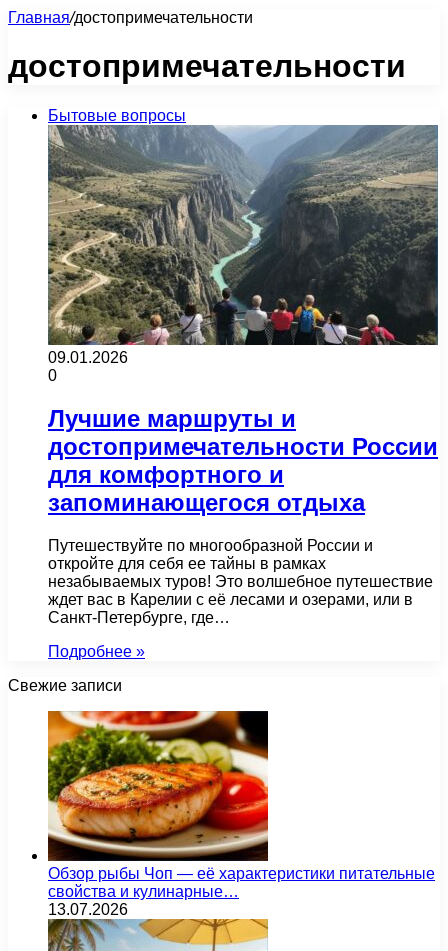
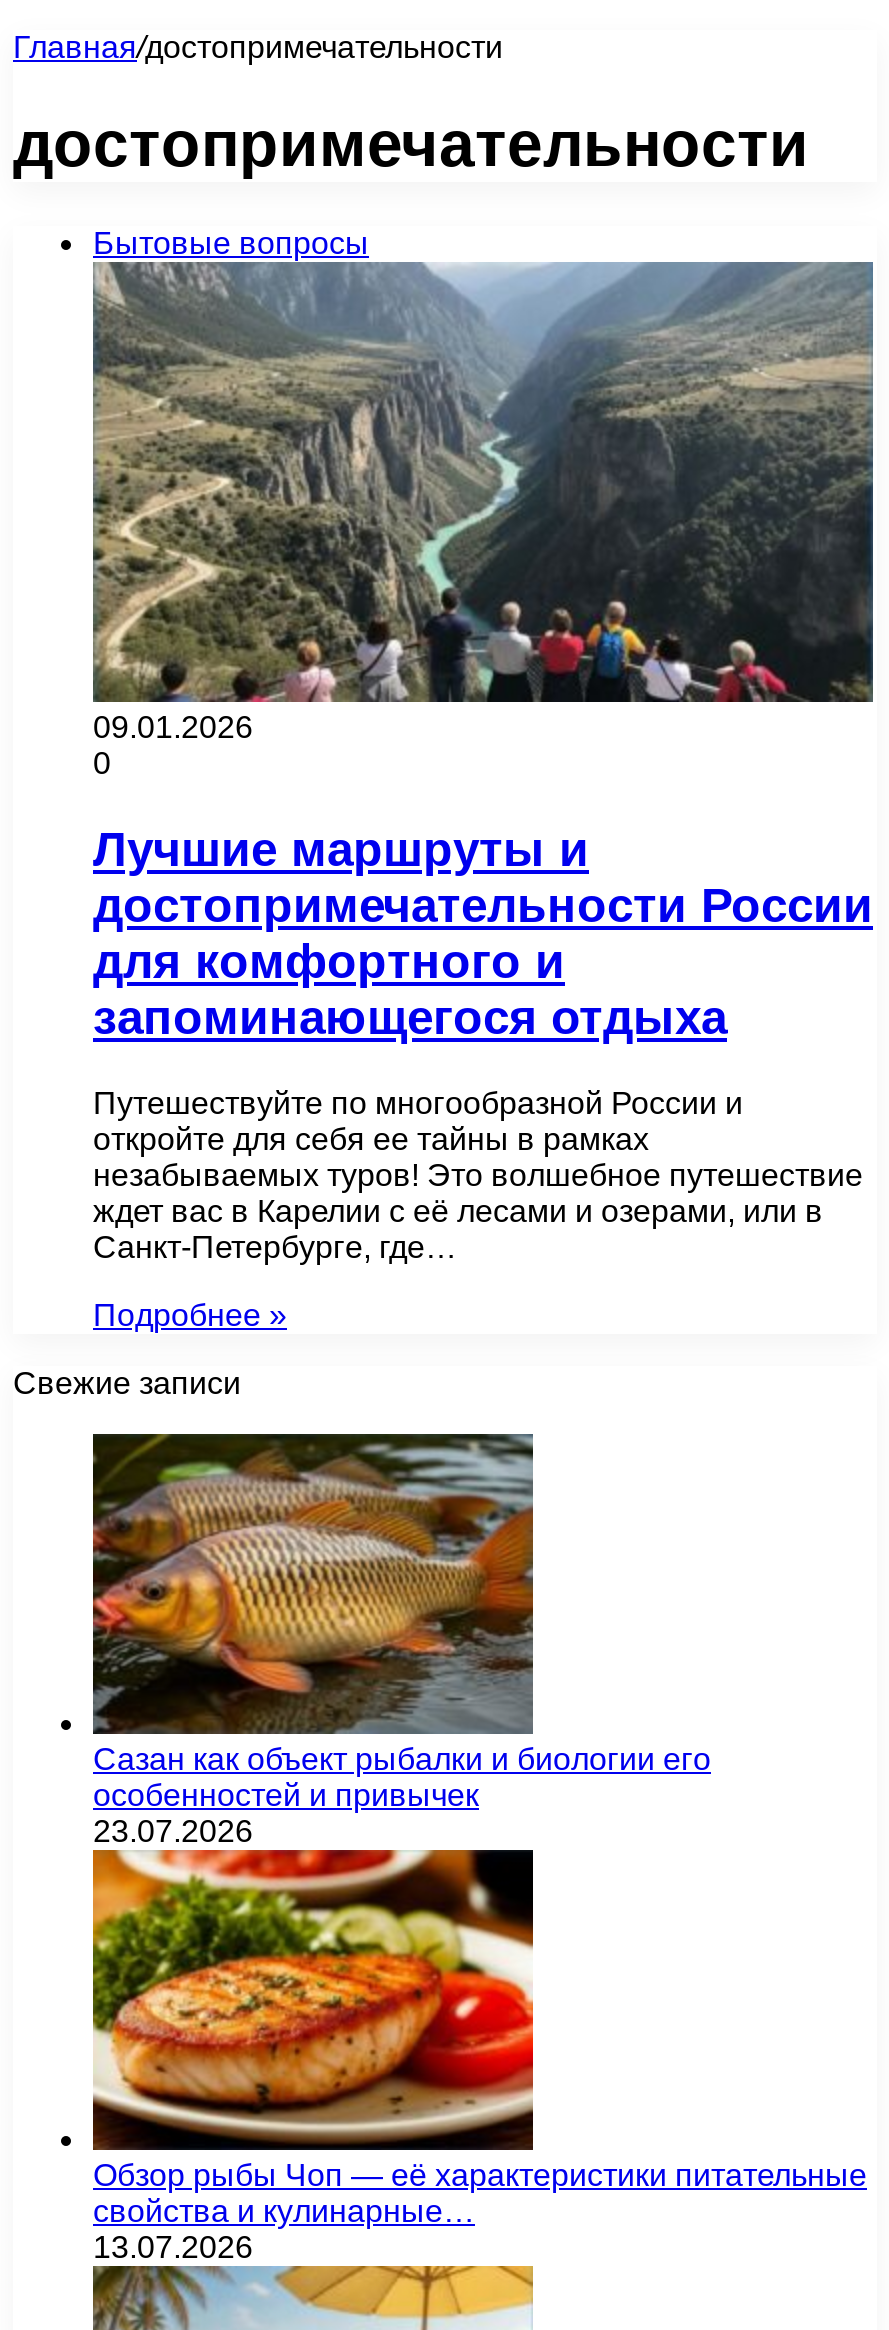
+ [image]
+ Сазан как объект рыбалки и биологии его
+ особенностей и привычек
+ 23.07.2026
